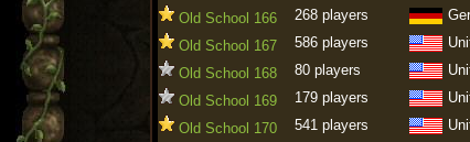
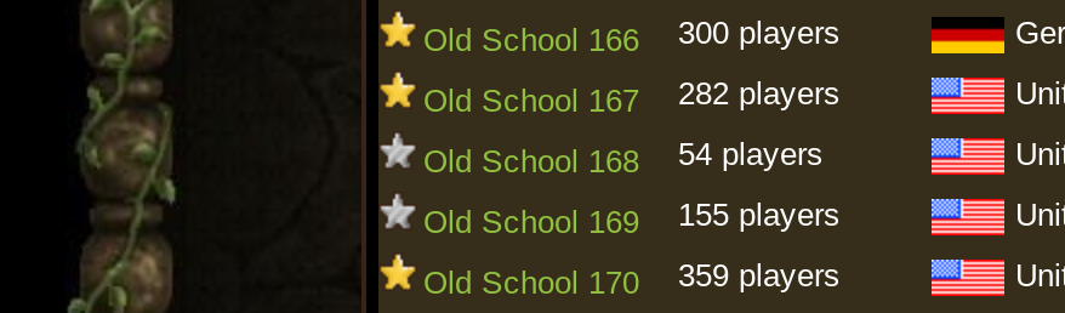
- Old School 166 268 players
+ Old School 166 300 players

- Old School 167 586 players
+ Old School 167 282 players

- Old School 168 80 players
+ Old School 168 54 players

- Old School 169 179 players
+ Old School 169 155 players

- Old School 170 541 players
+ Old School 170 359 players
